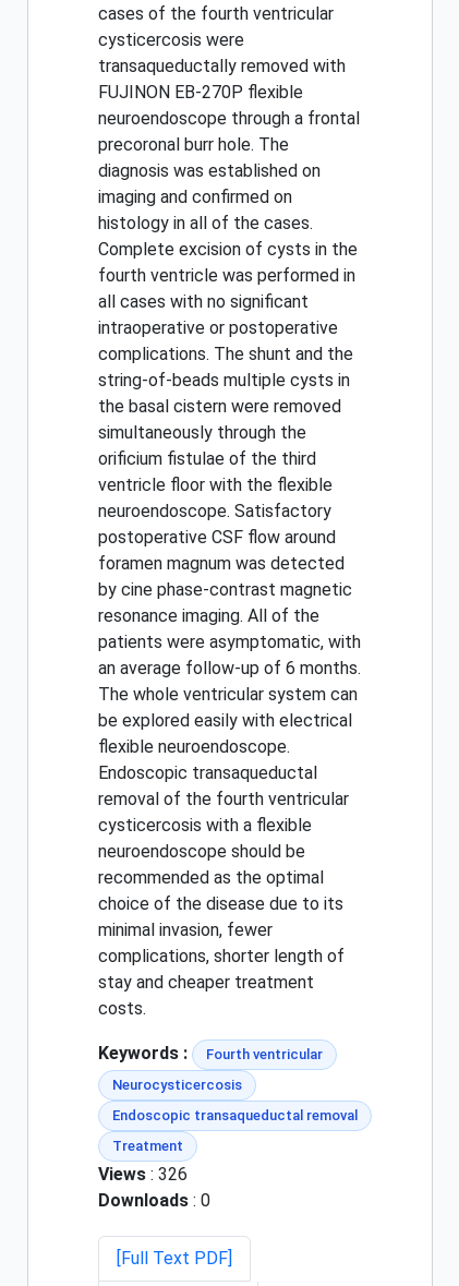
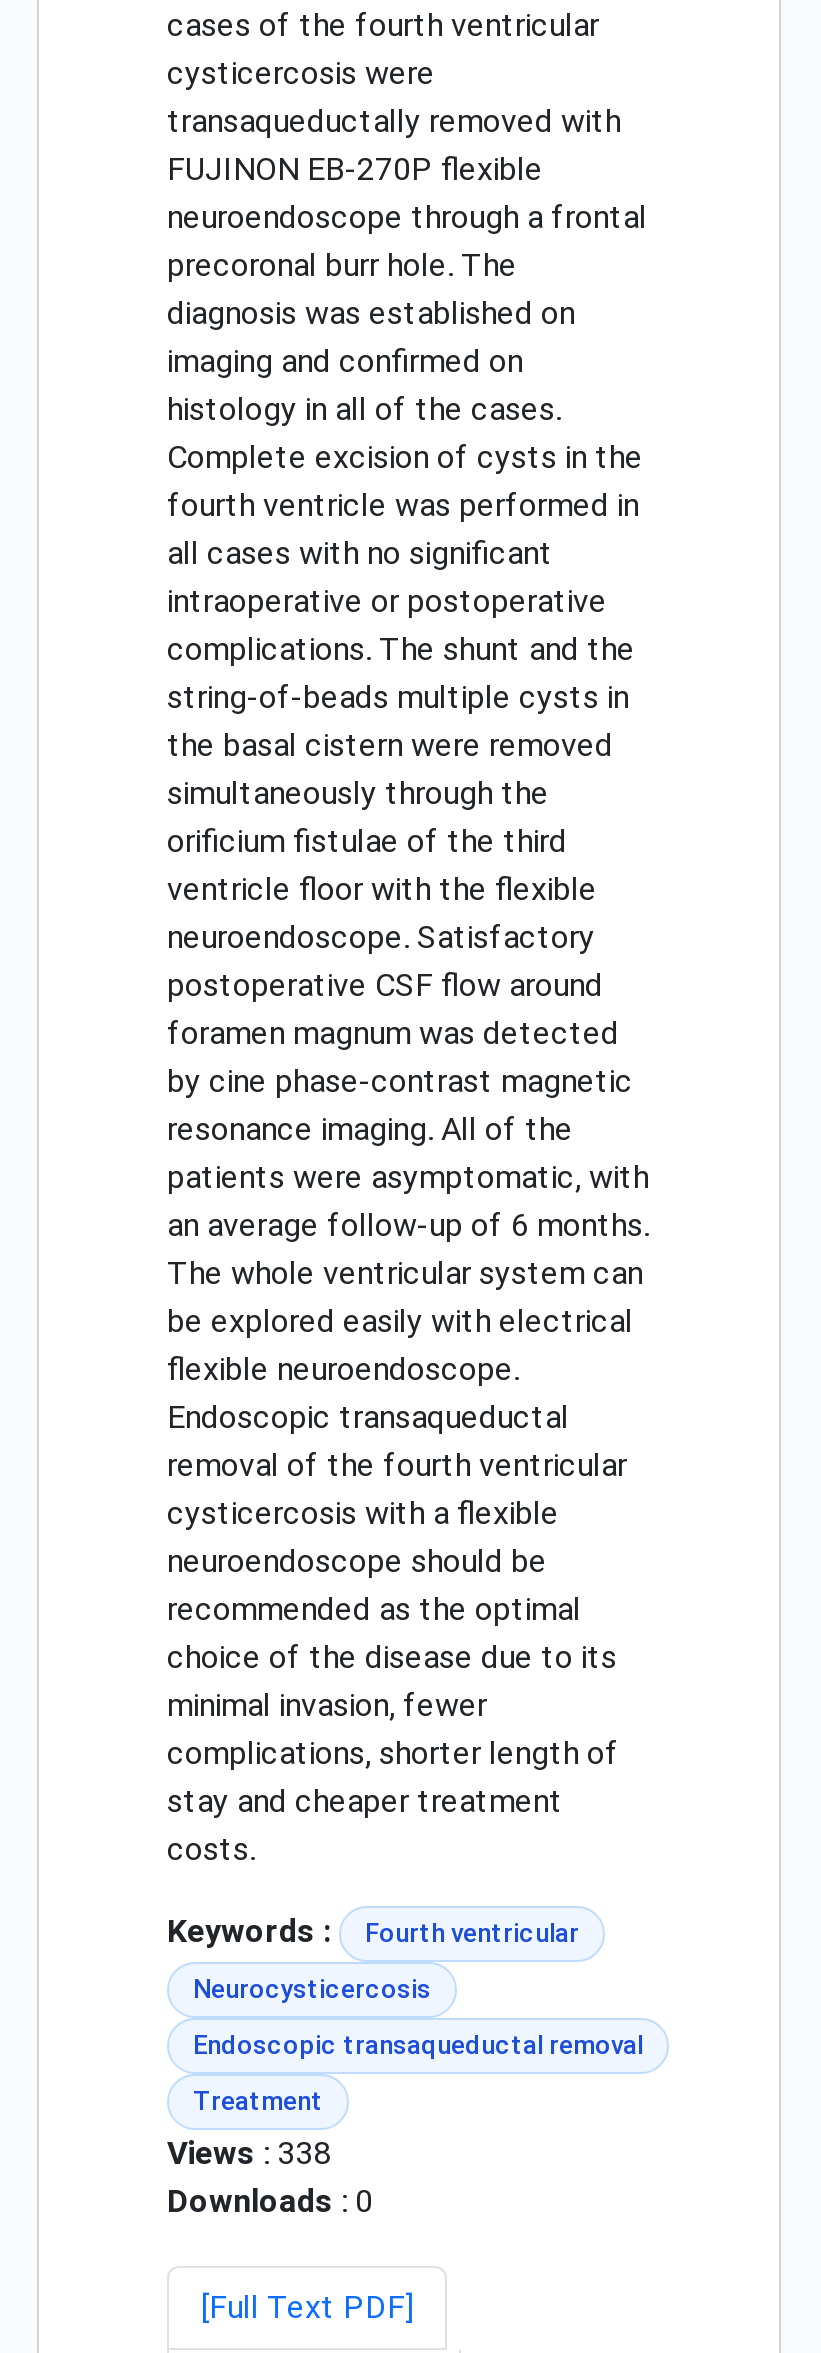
- Views: 326
+ Views: 338
